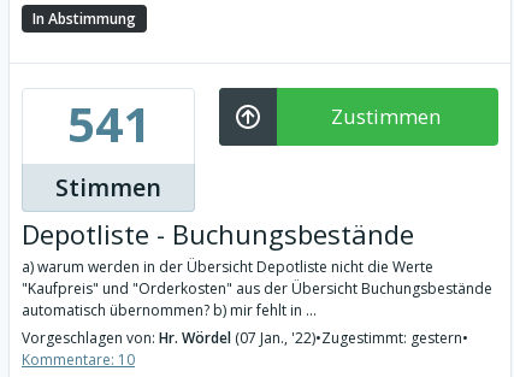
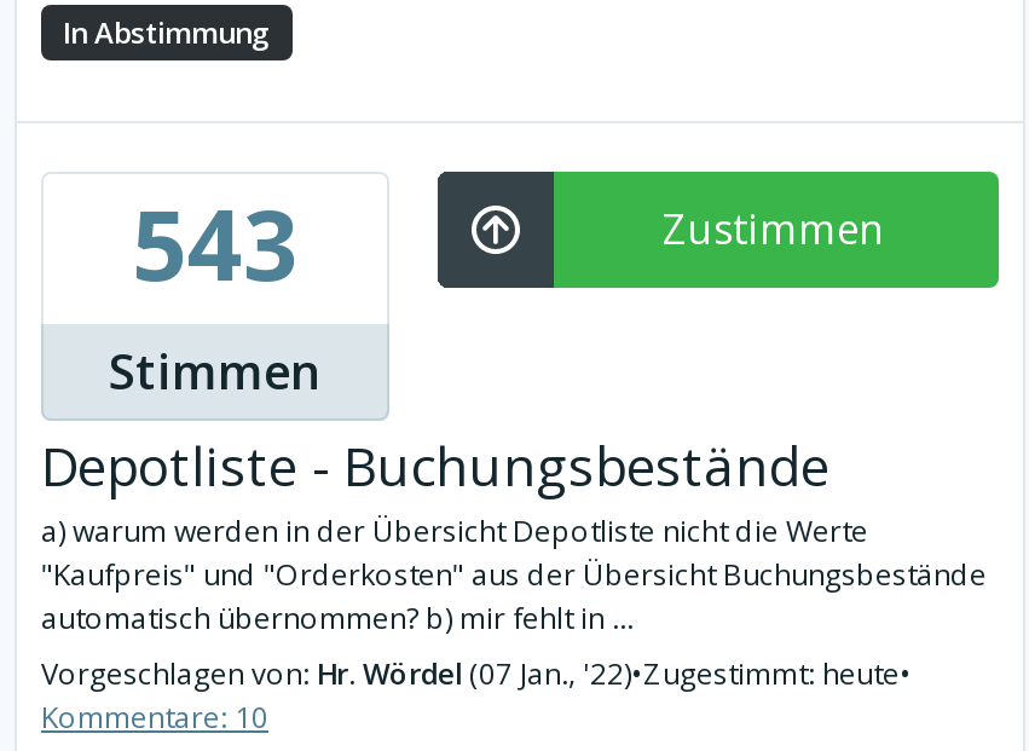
- 541
+ 543

- Vorgeschlagen von: Hr. Wördel (07 Jan., '22)•Zugestimmt: gestern•
+ Vorgeschlagen von: Hr. Wördel (07 Jan., '22)•Zugestimmt: heute•
